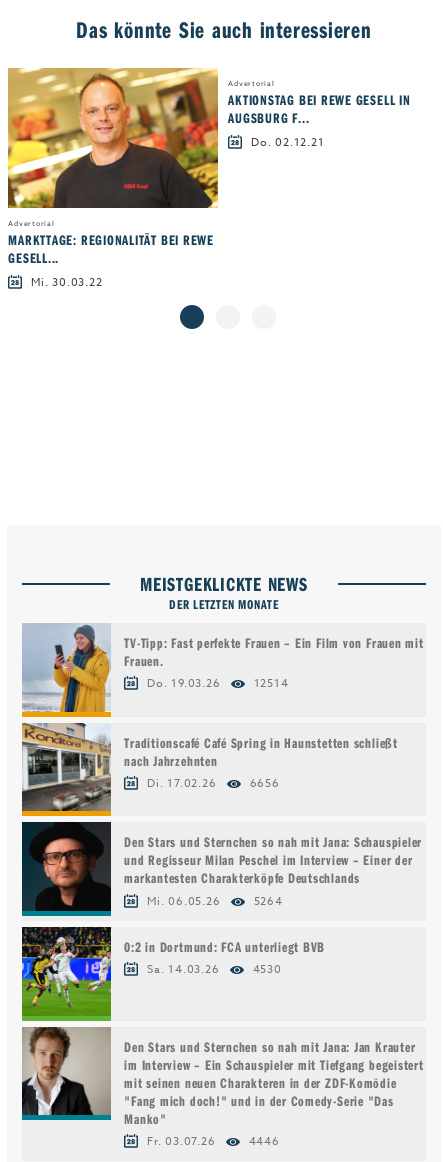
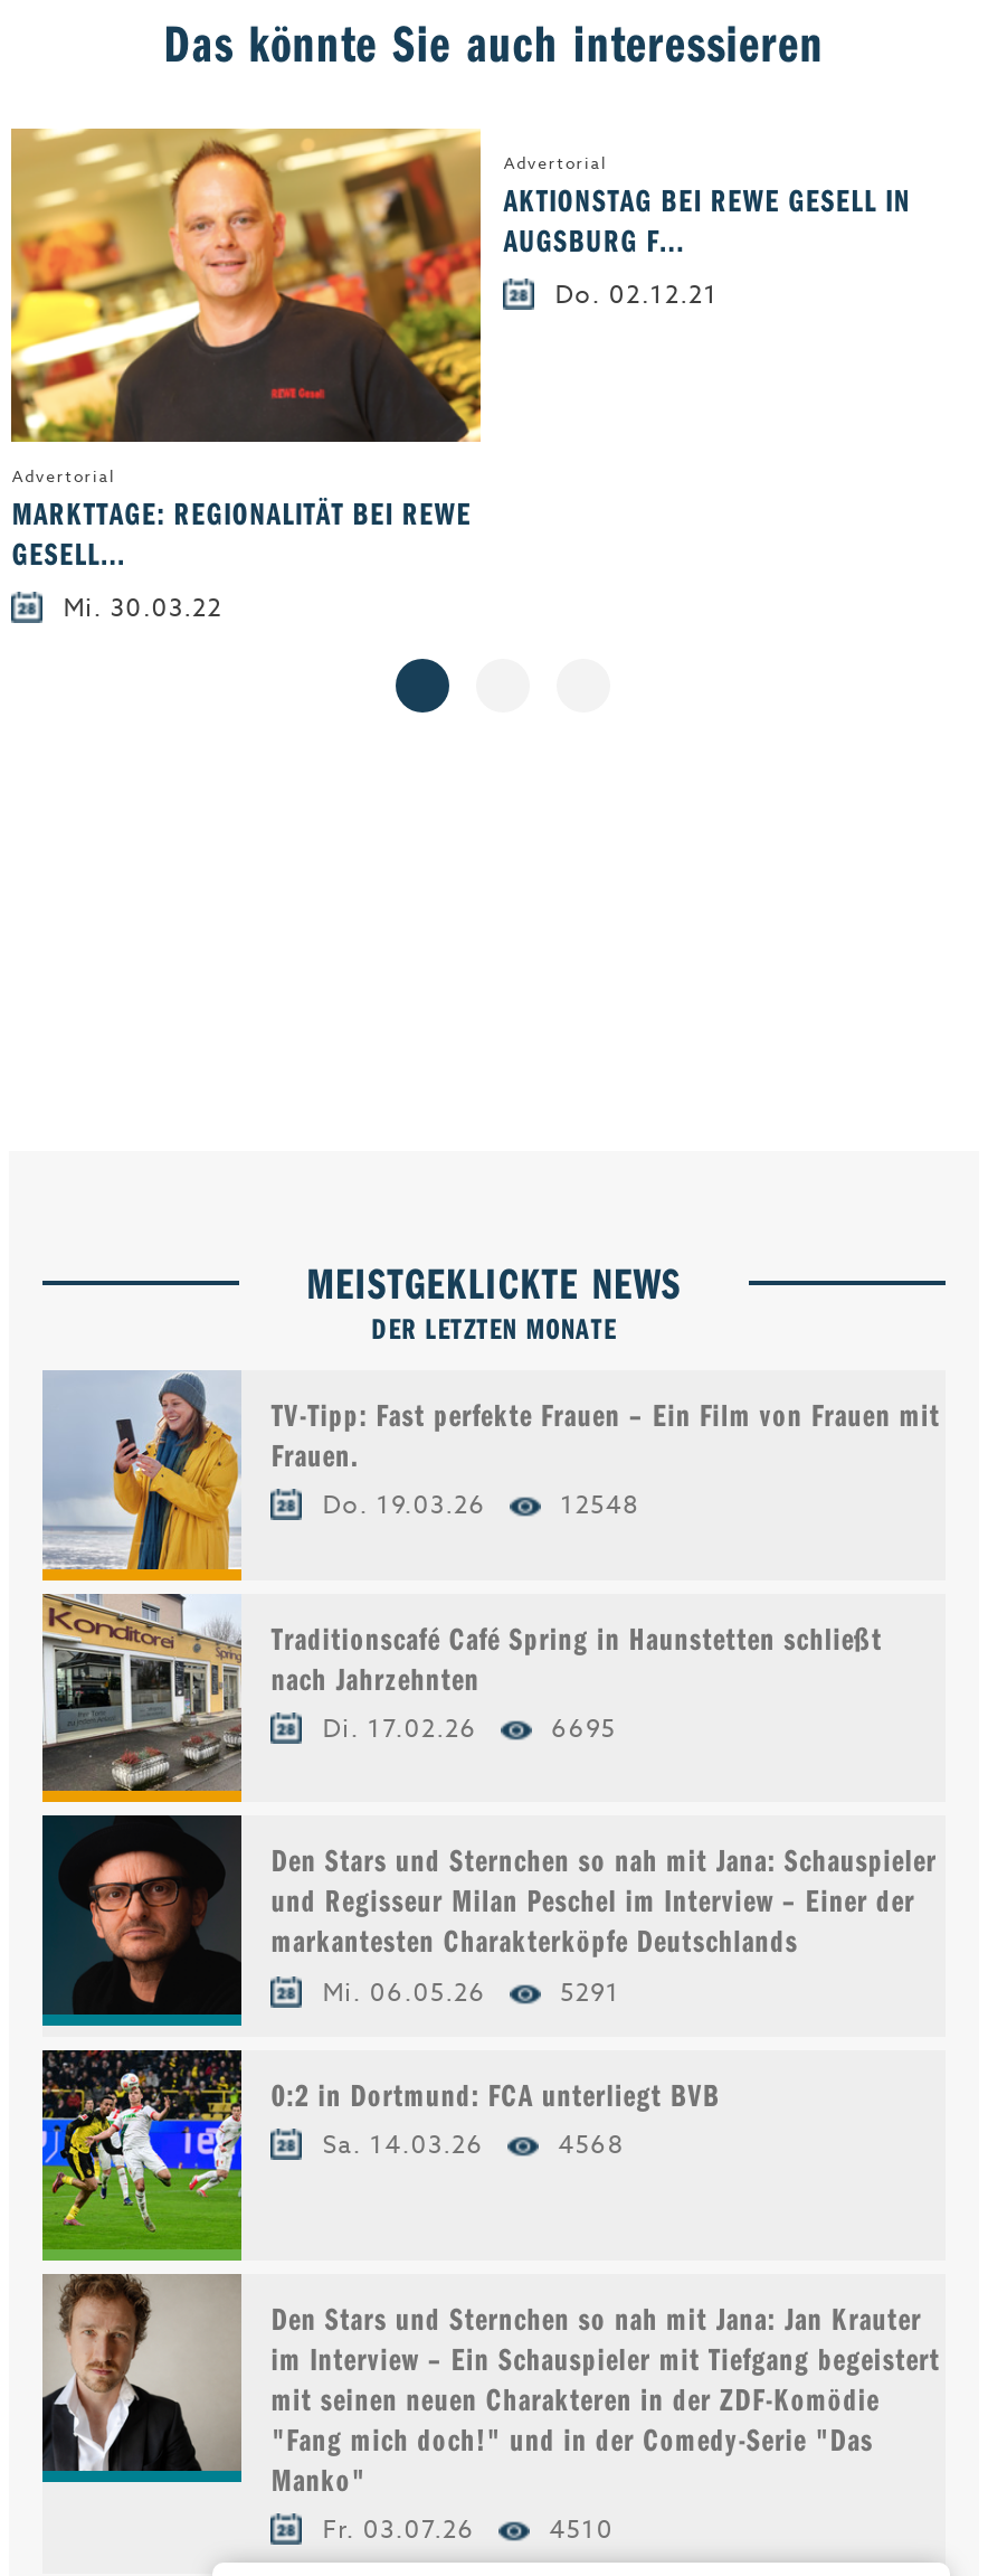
- Do. 19.03.26 12514
+ Do. 19.03.26 12548

- Di. 17.02.26 6656
+ Di. 17.02.26 6695

- Mi. 06.05.26 5264
+ Mi. 06.05.26 5291

- Sa. 14.03.26 4530
+ Sa. 14.03.26 4568

- Fr. 03.07.26 4446
+ Fr. 03.07.26 4510
